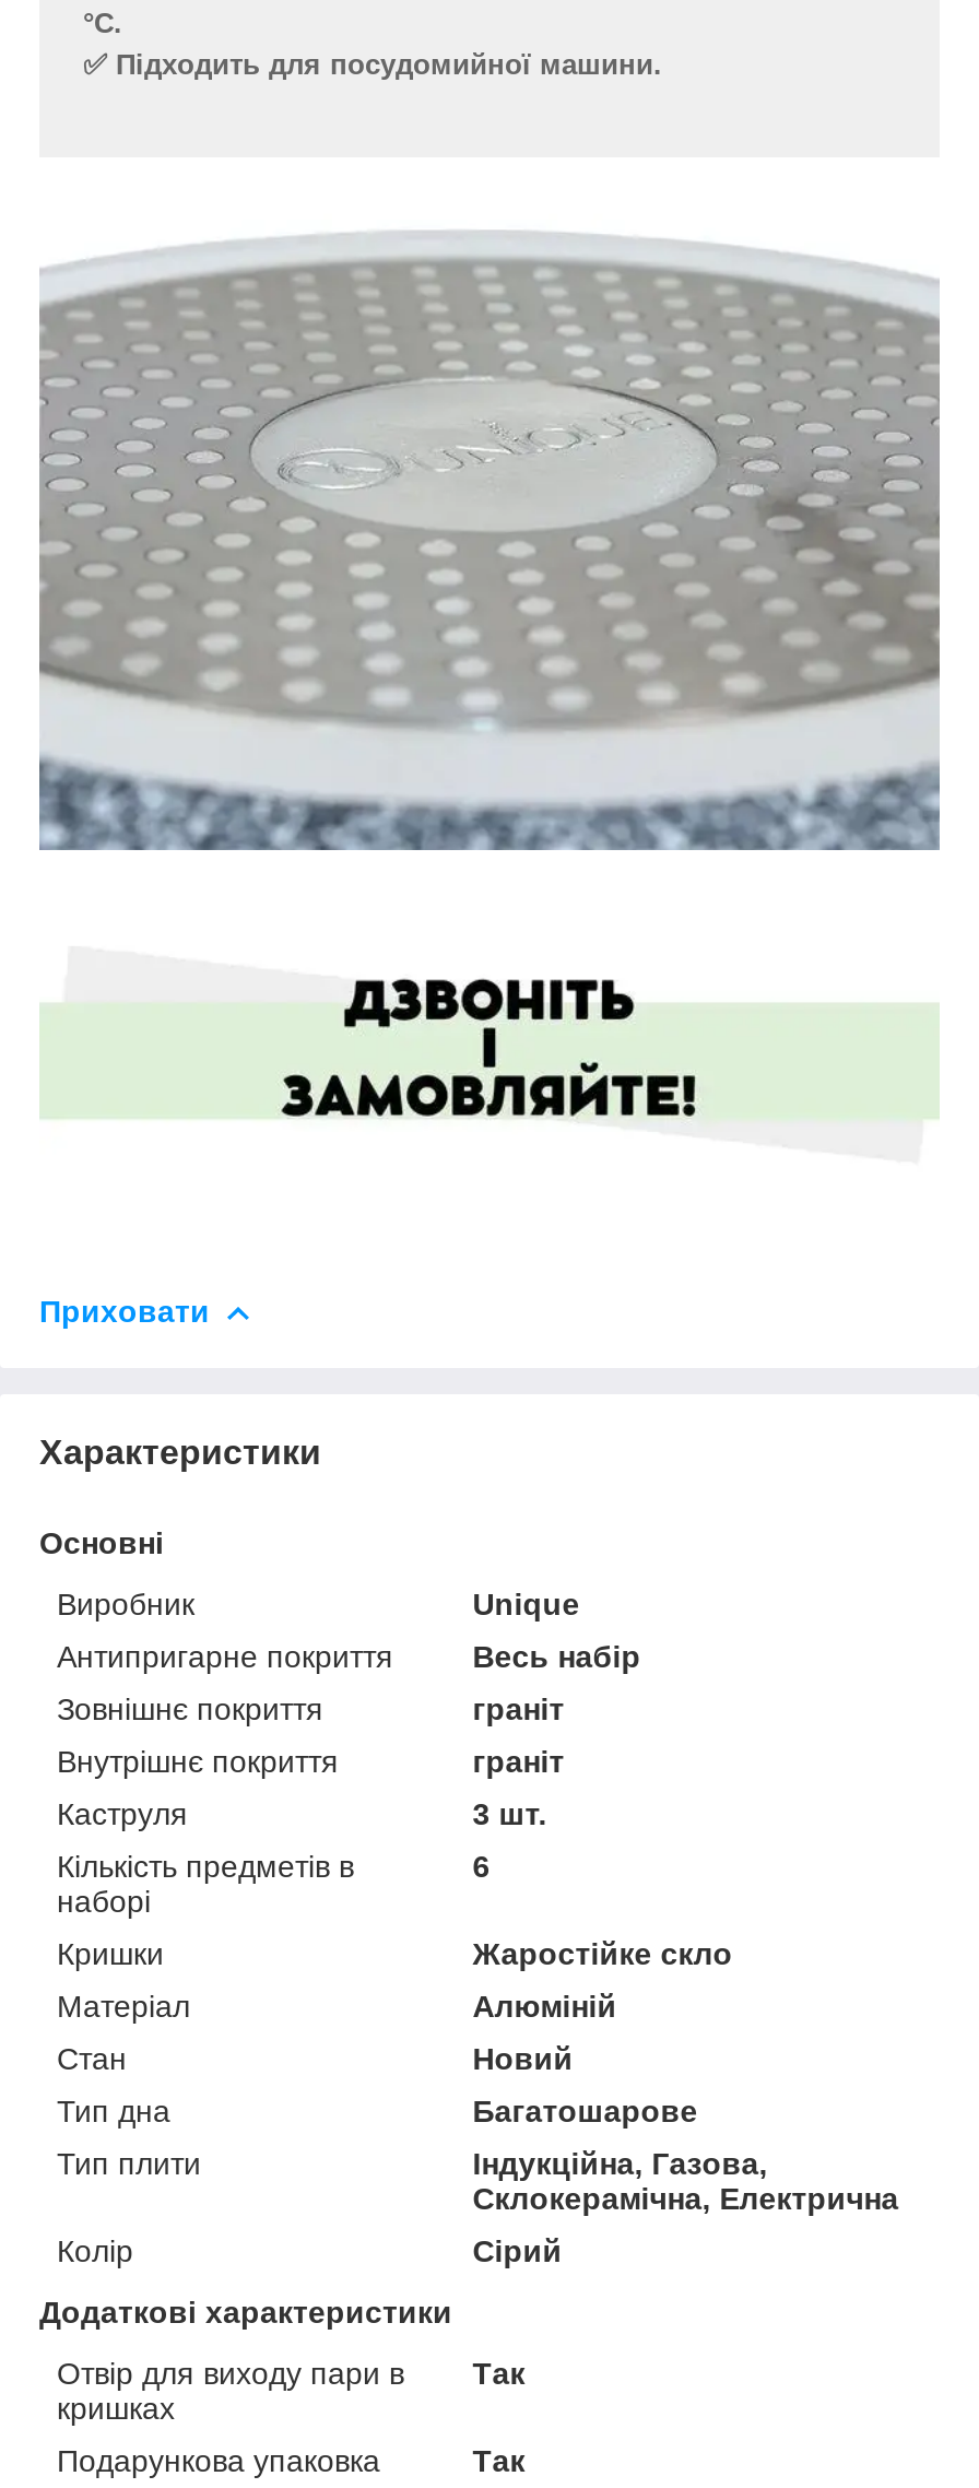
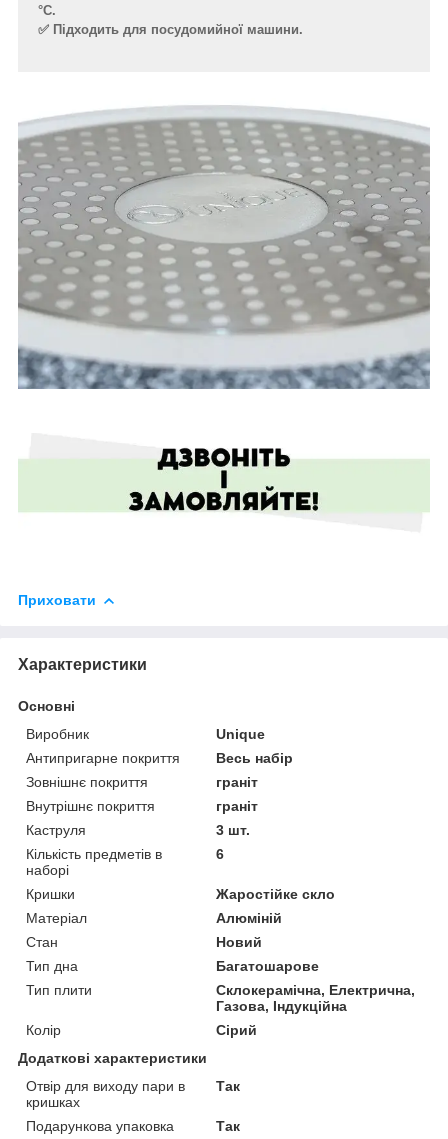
- Індукційна, Газова,
- Склокерамічна, Електрична
+ Склокерамічна, Електрична,
+ Газова, Індукційна
